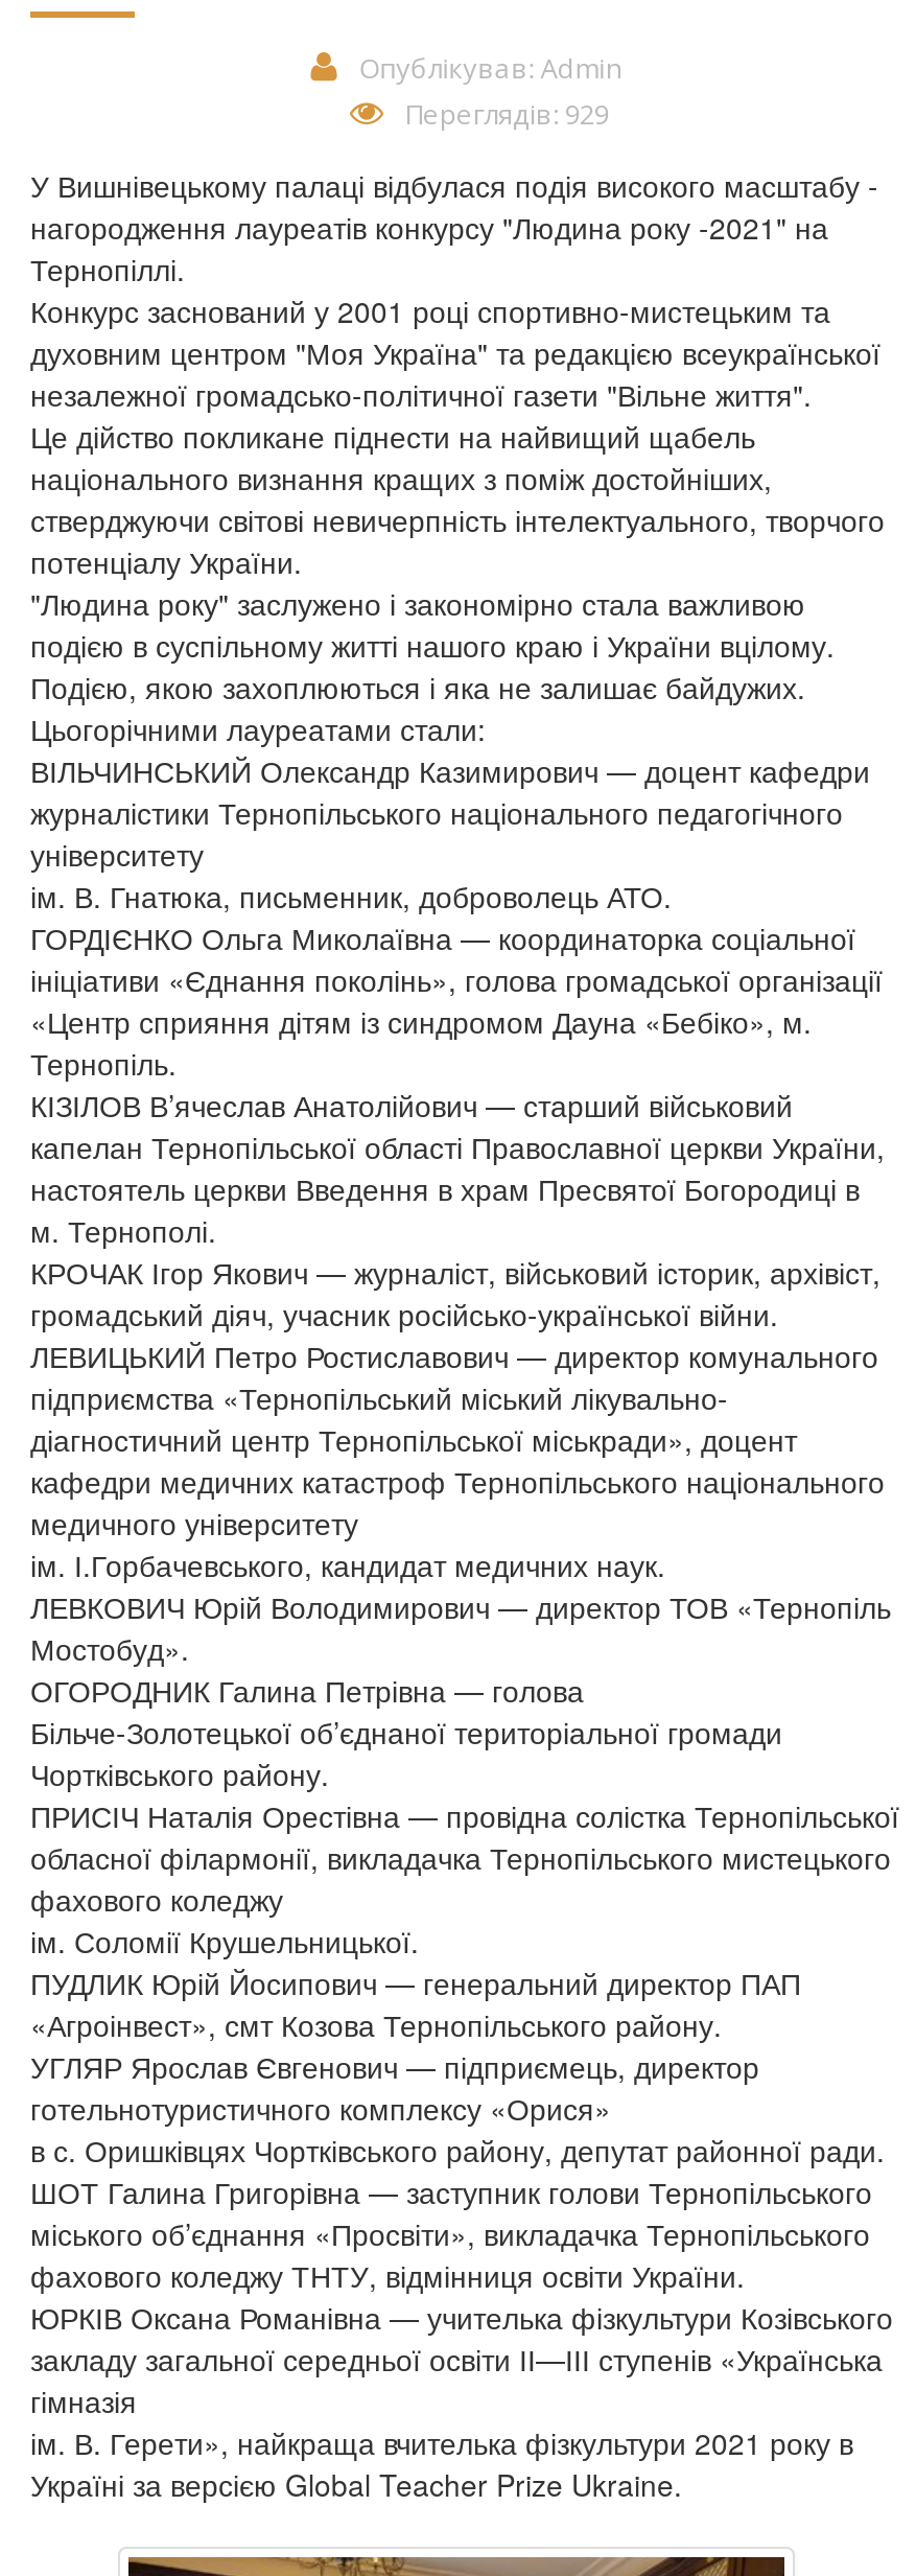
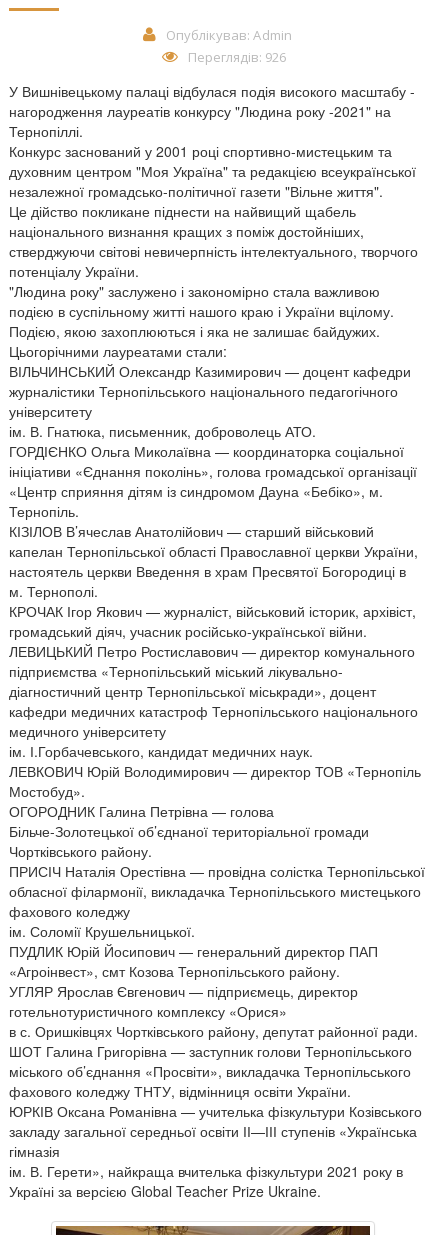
- Переглядів: 929
+ Переглядів: 926
